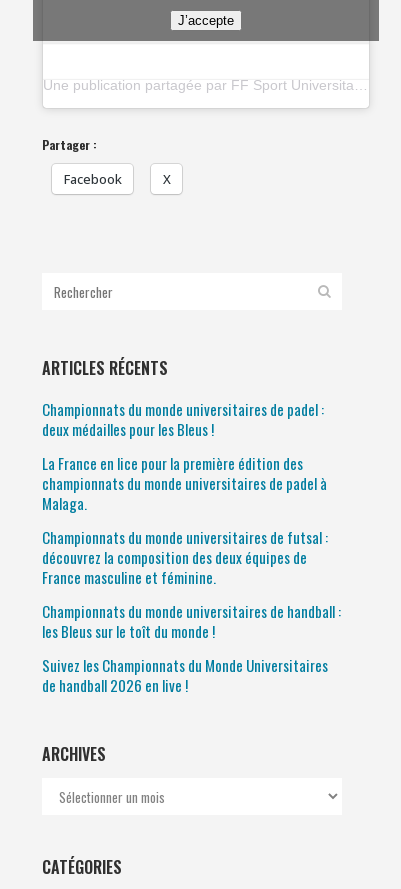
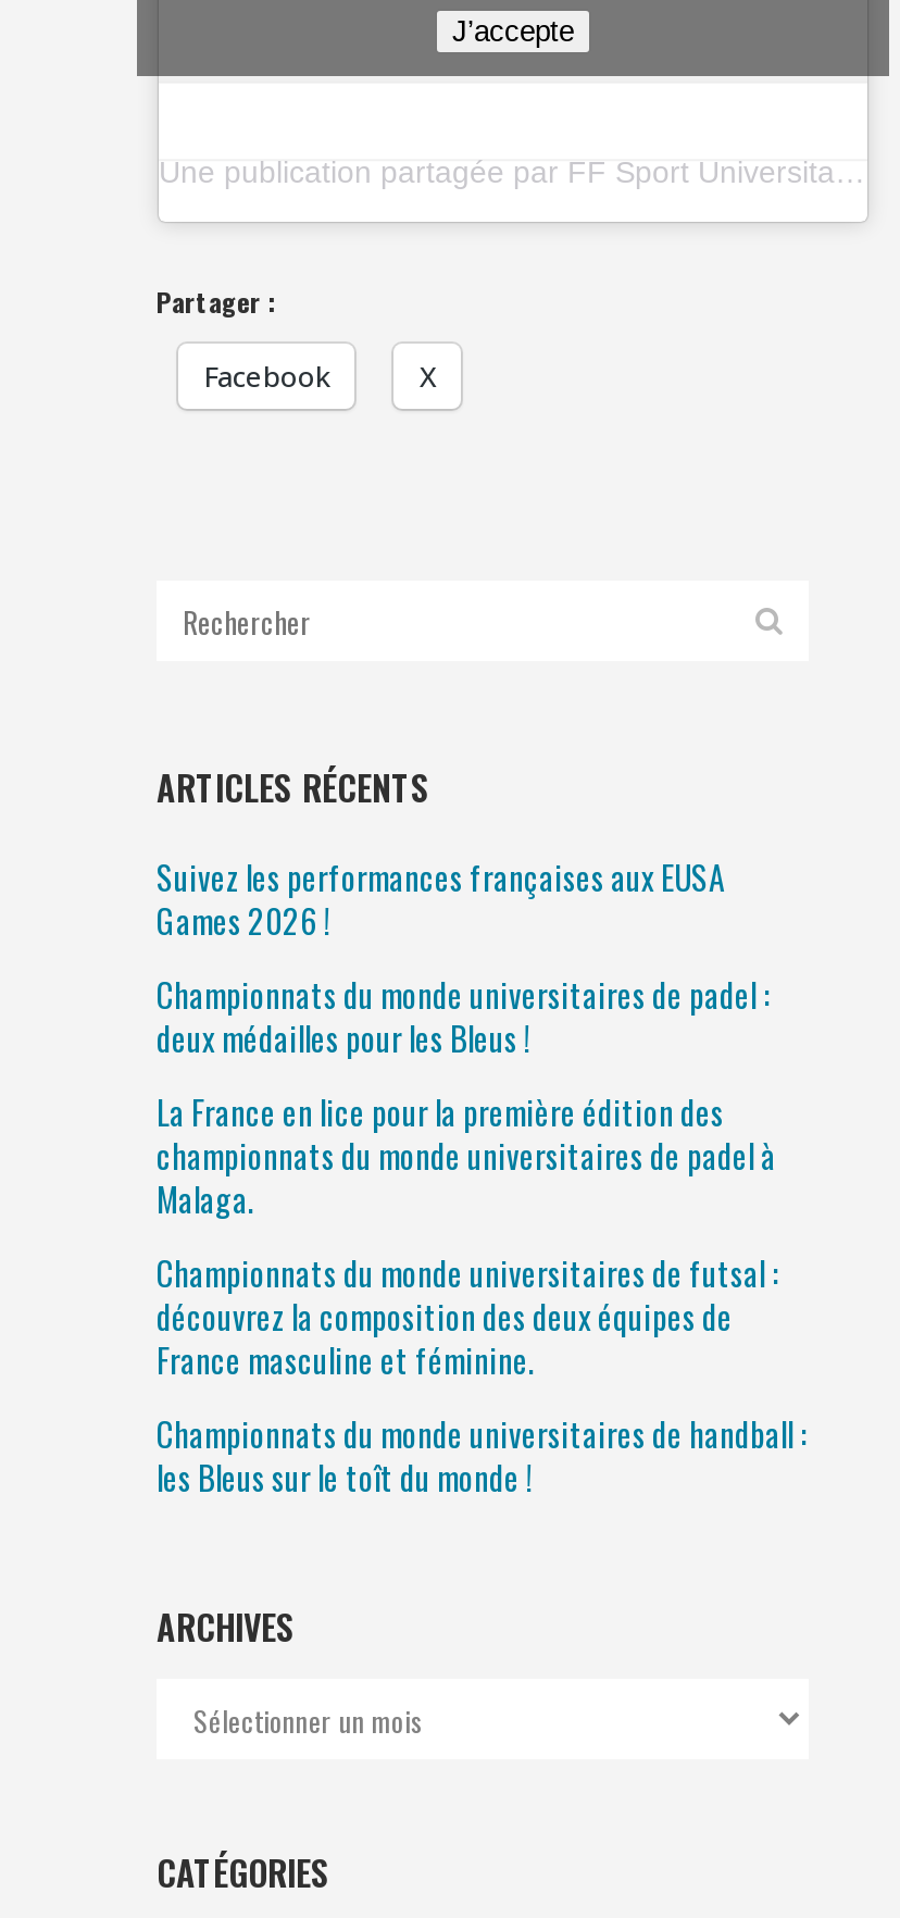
+ Suivez les performances françaises aux EUSA
+ Games 2026 !

moved down: Championnats du monde universitaires de padel : | deux médailles pour les Bleus ! | La France en lice pour la première édition des | ... | Championnats du monde universitaires de handball : | les Bleus sur le toît du monde !

- Suivez les Championnats du Monde Universitaires
- de handball 2026 en live !
